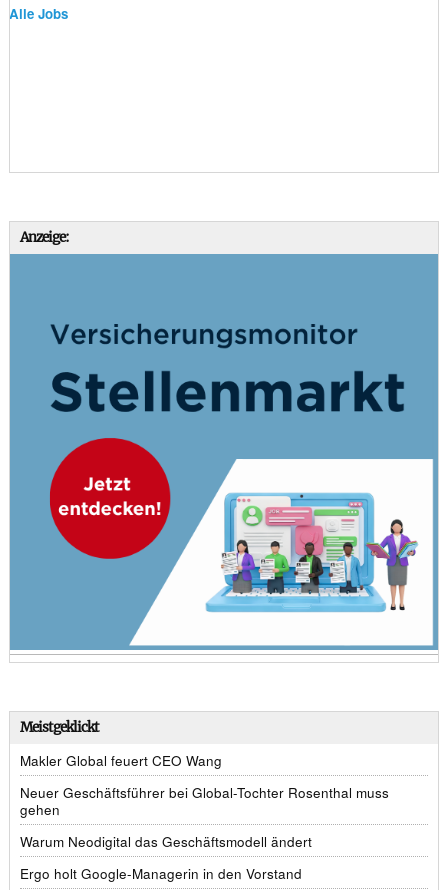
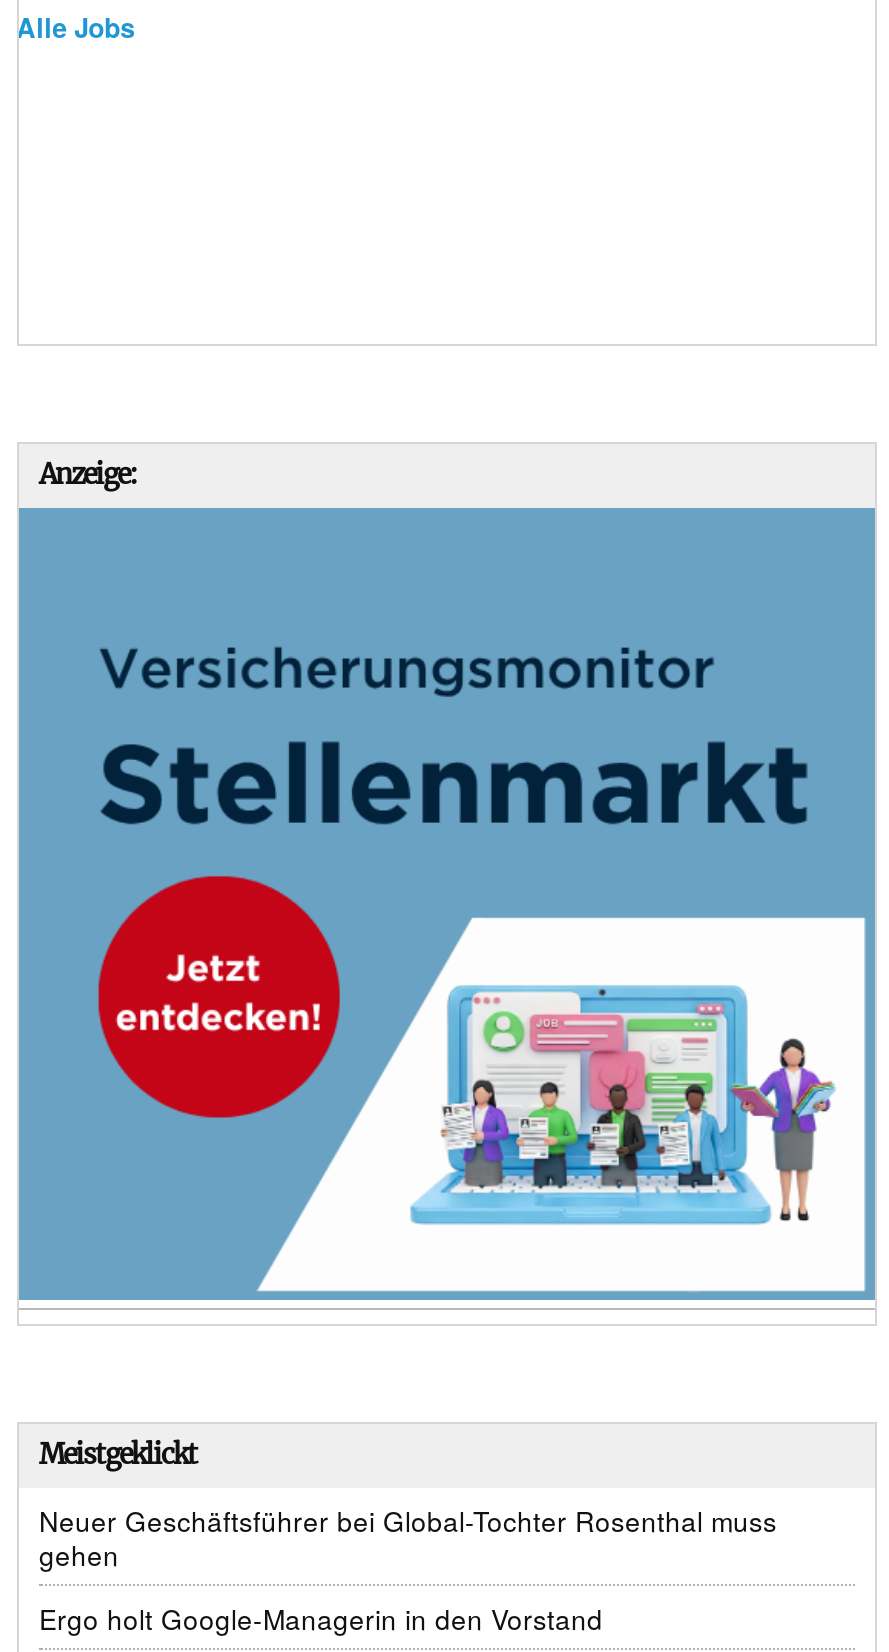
- Makler Global feuert CEO Wang

- Warum Neodigital das Geschäftsmodell ändert
